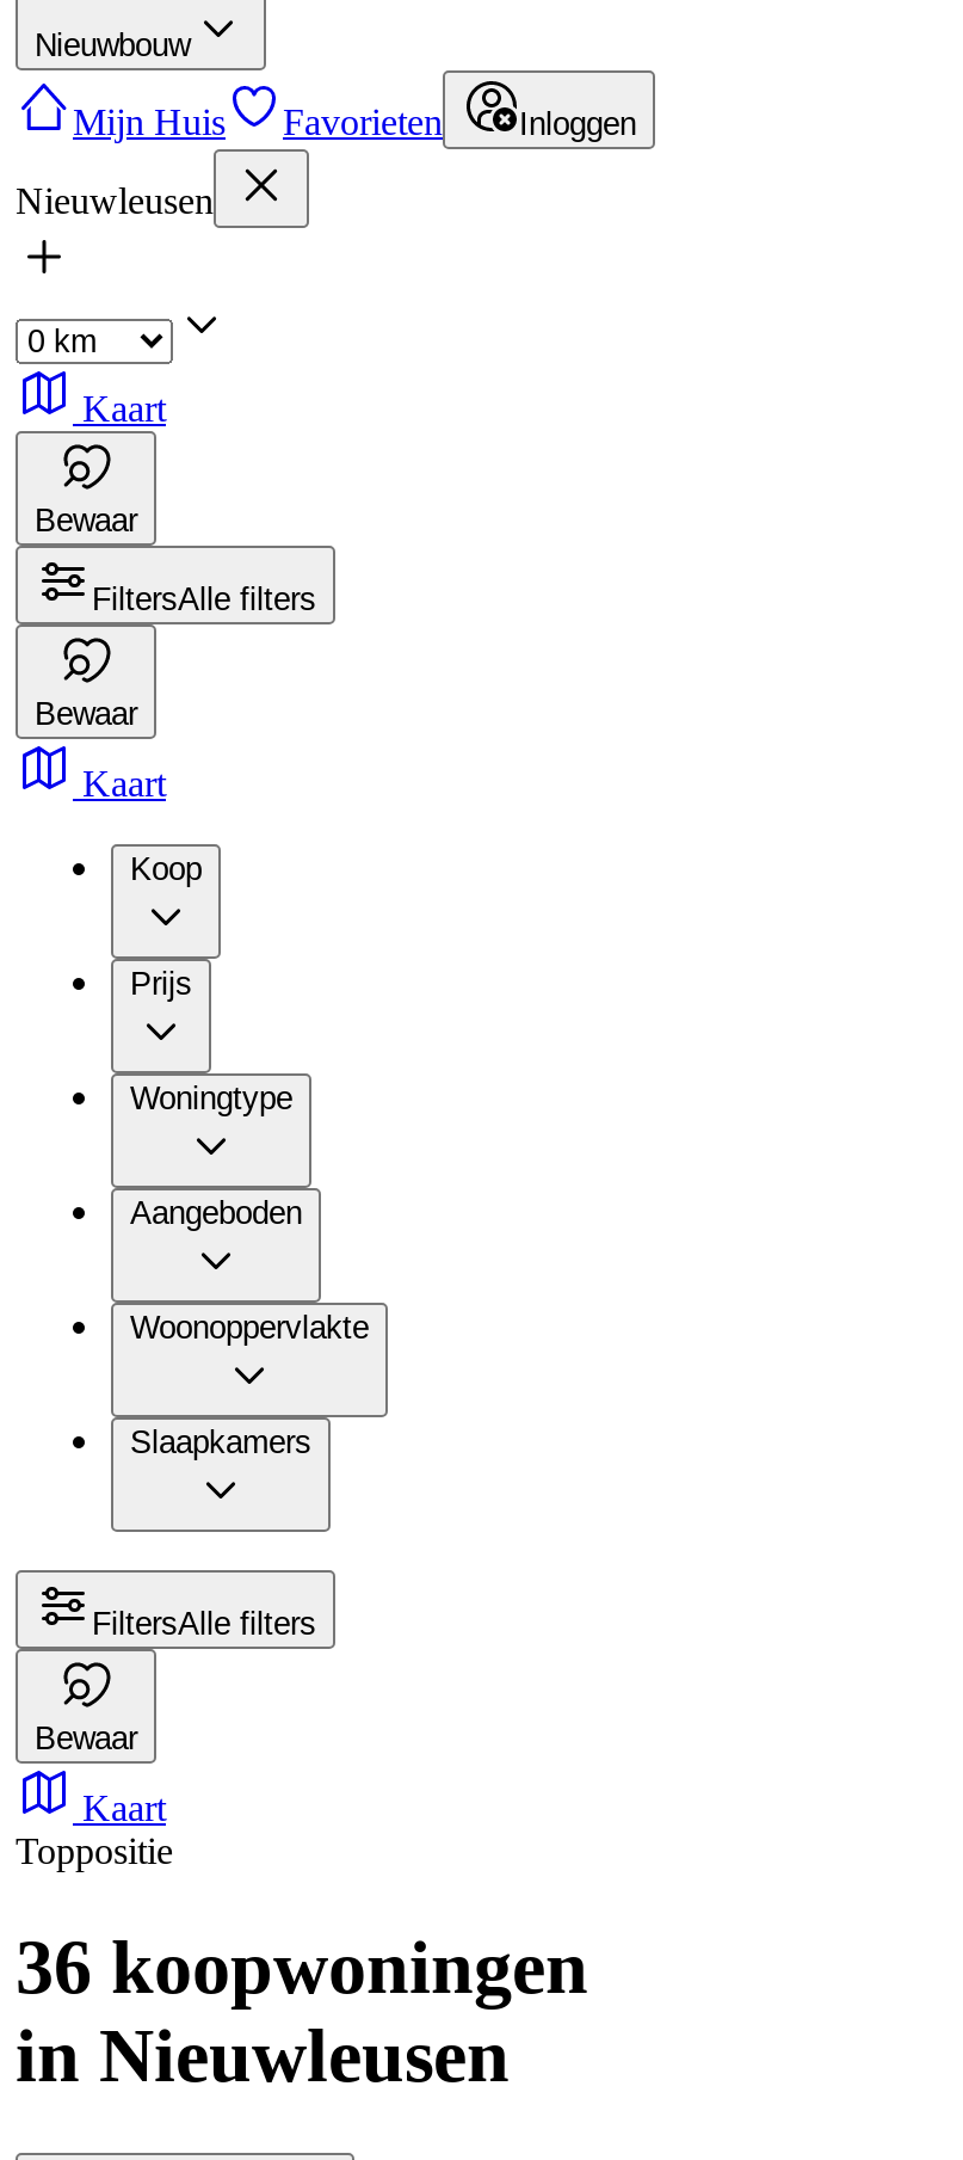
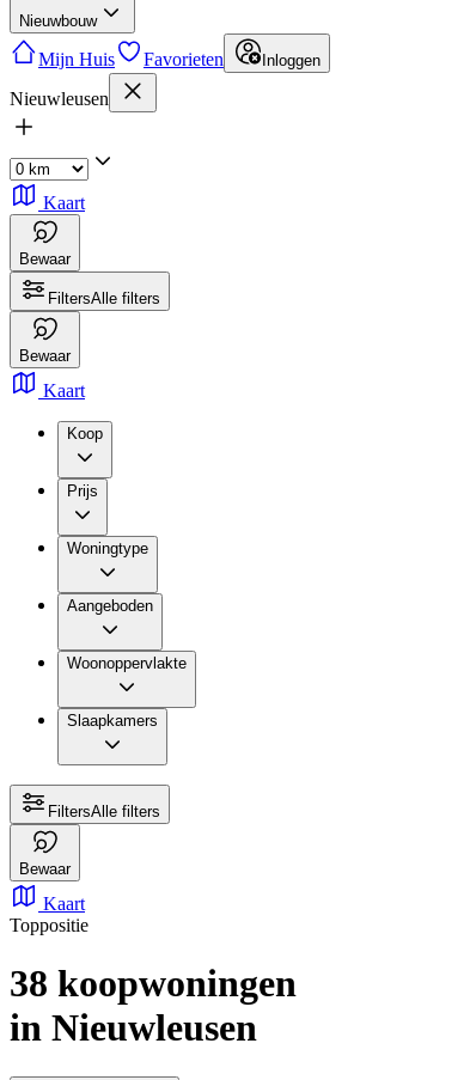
- 36 koopwoningen
+ 38 koopwoningen
